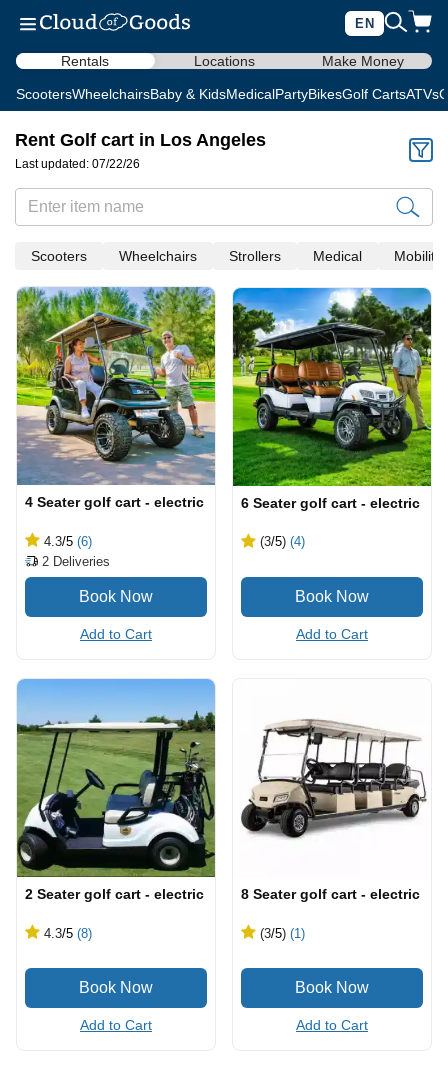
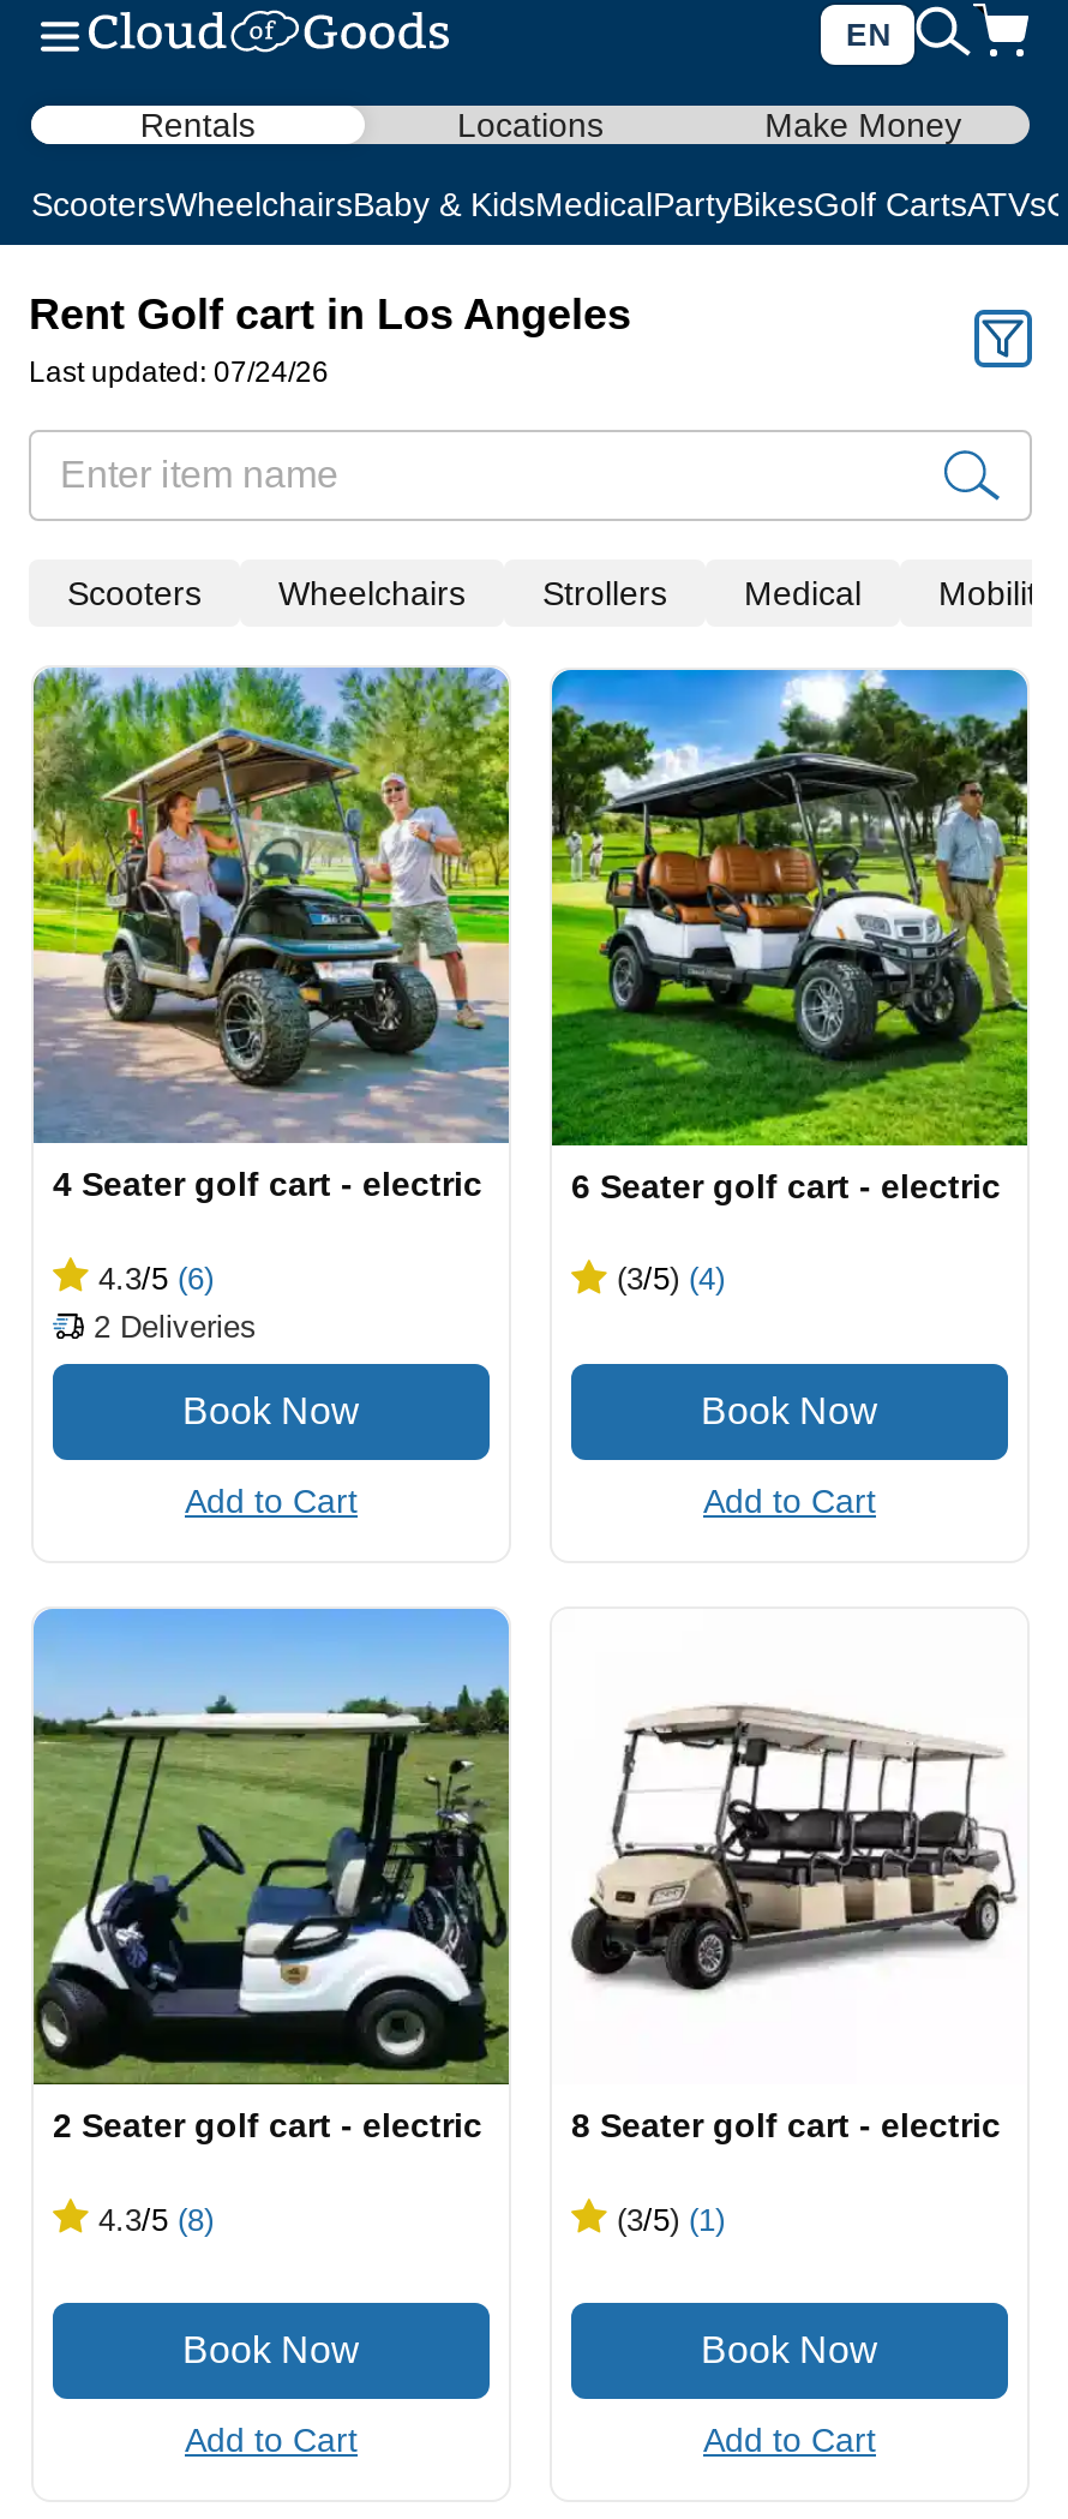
- Last updated: 07/22/26
+ Last updated: 07/24/26
